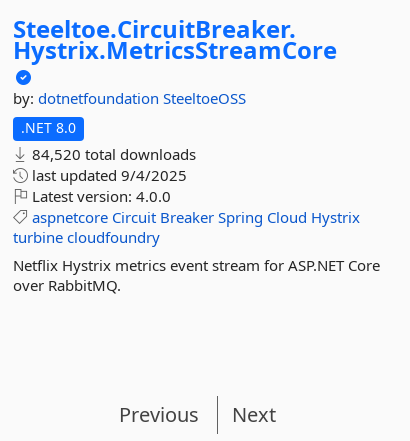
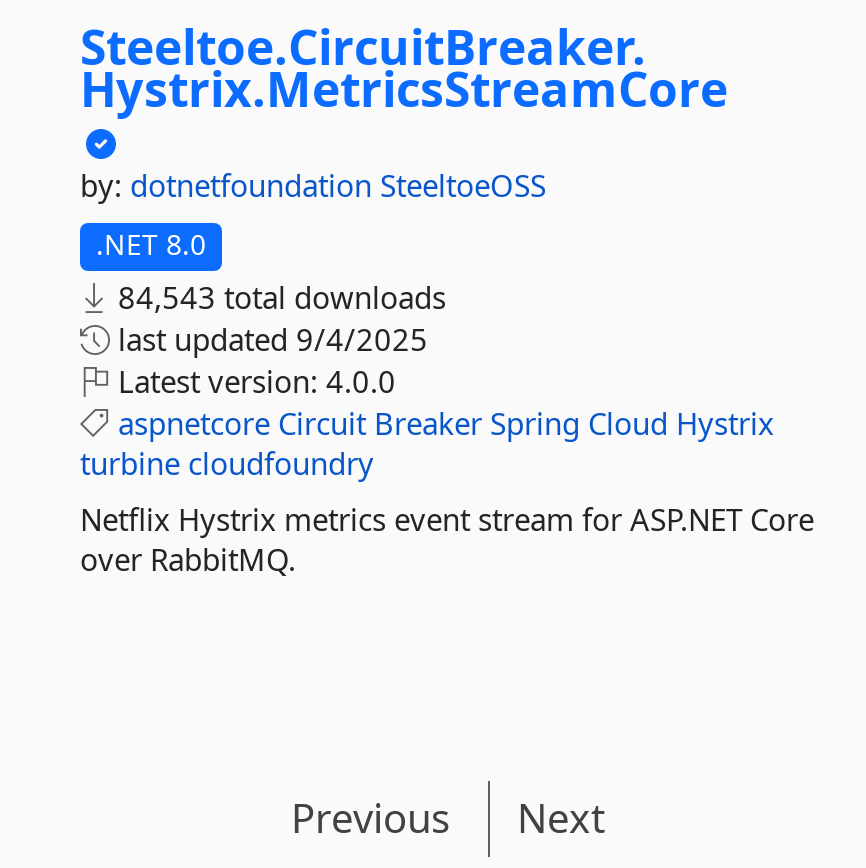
- 84,520 total downloads
+ 84,543 total downloads
